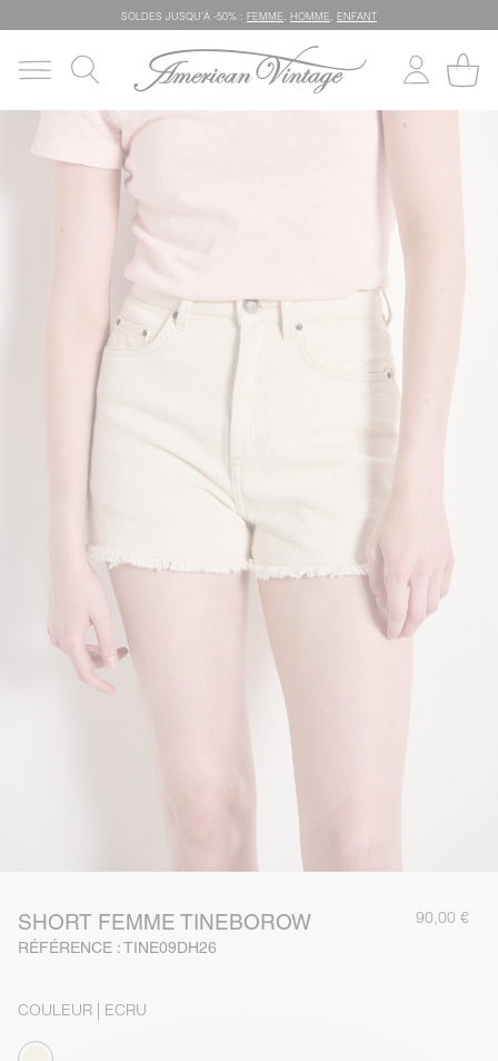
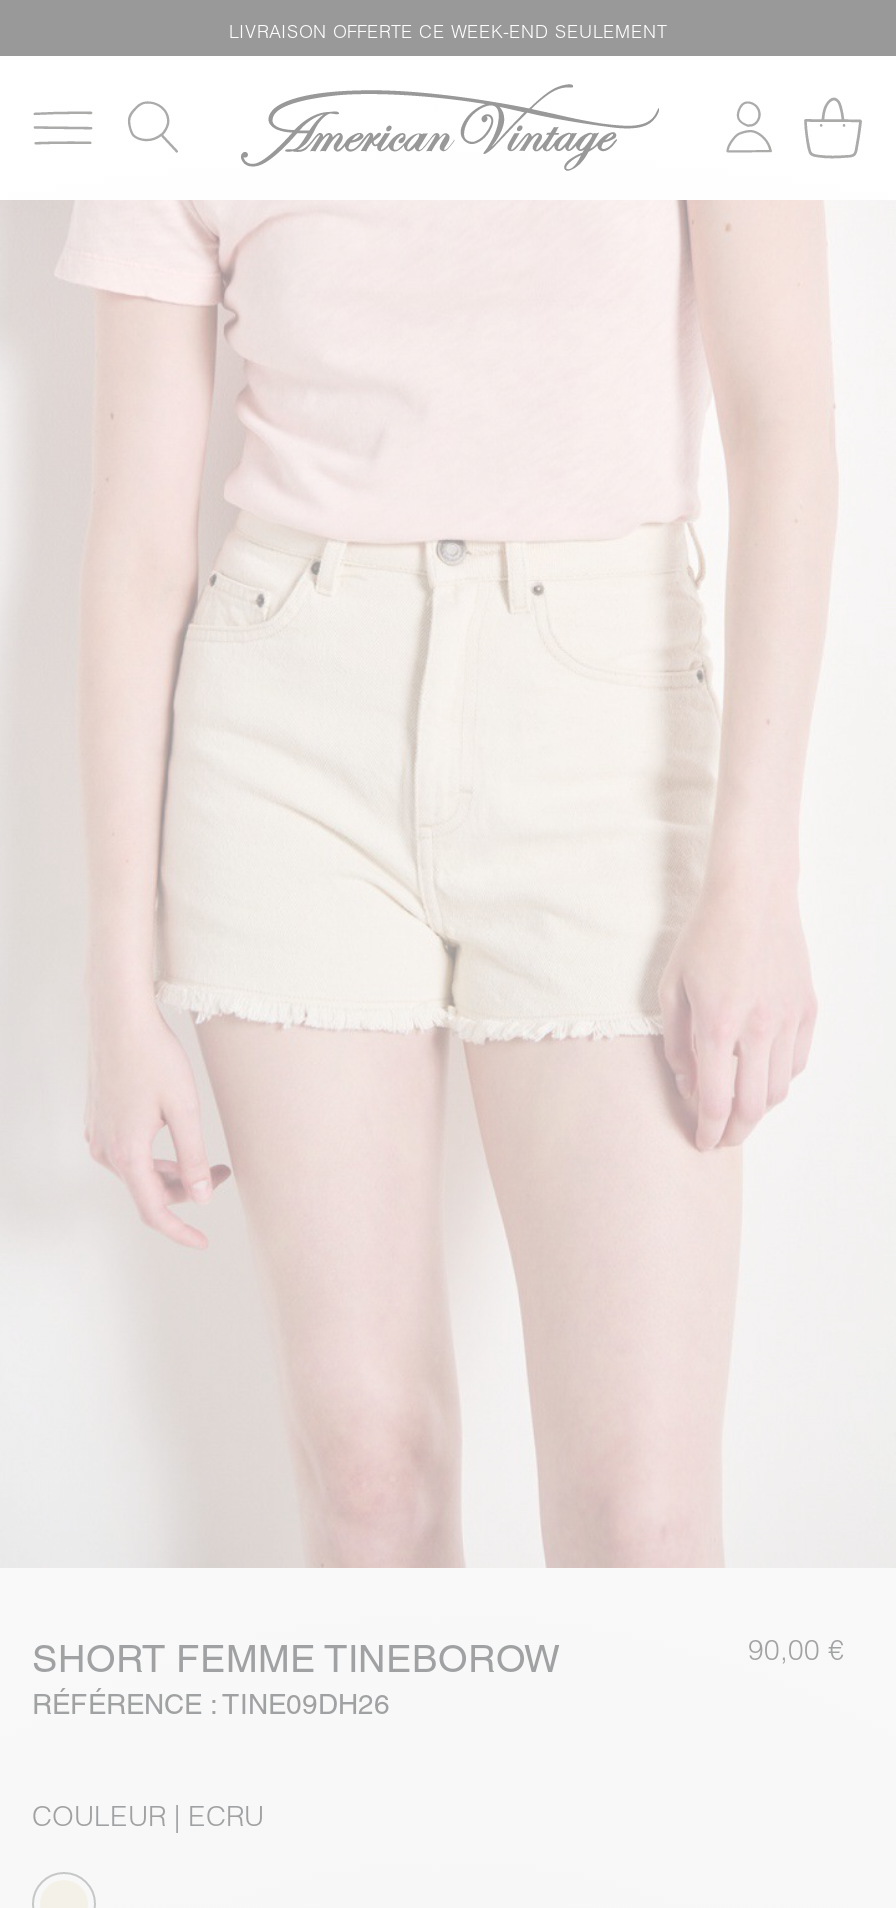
- SOLDES JUSQU’À -50% : FEMME, HOMME, ENFANT
+ LIVRAISON OFFERTE CE WEEK-END SEULEMENT
